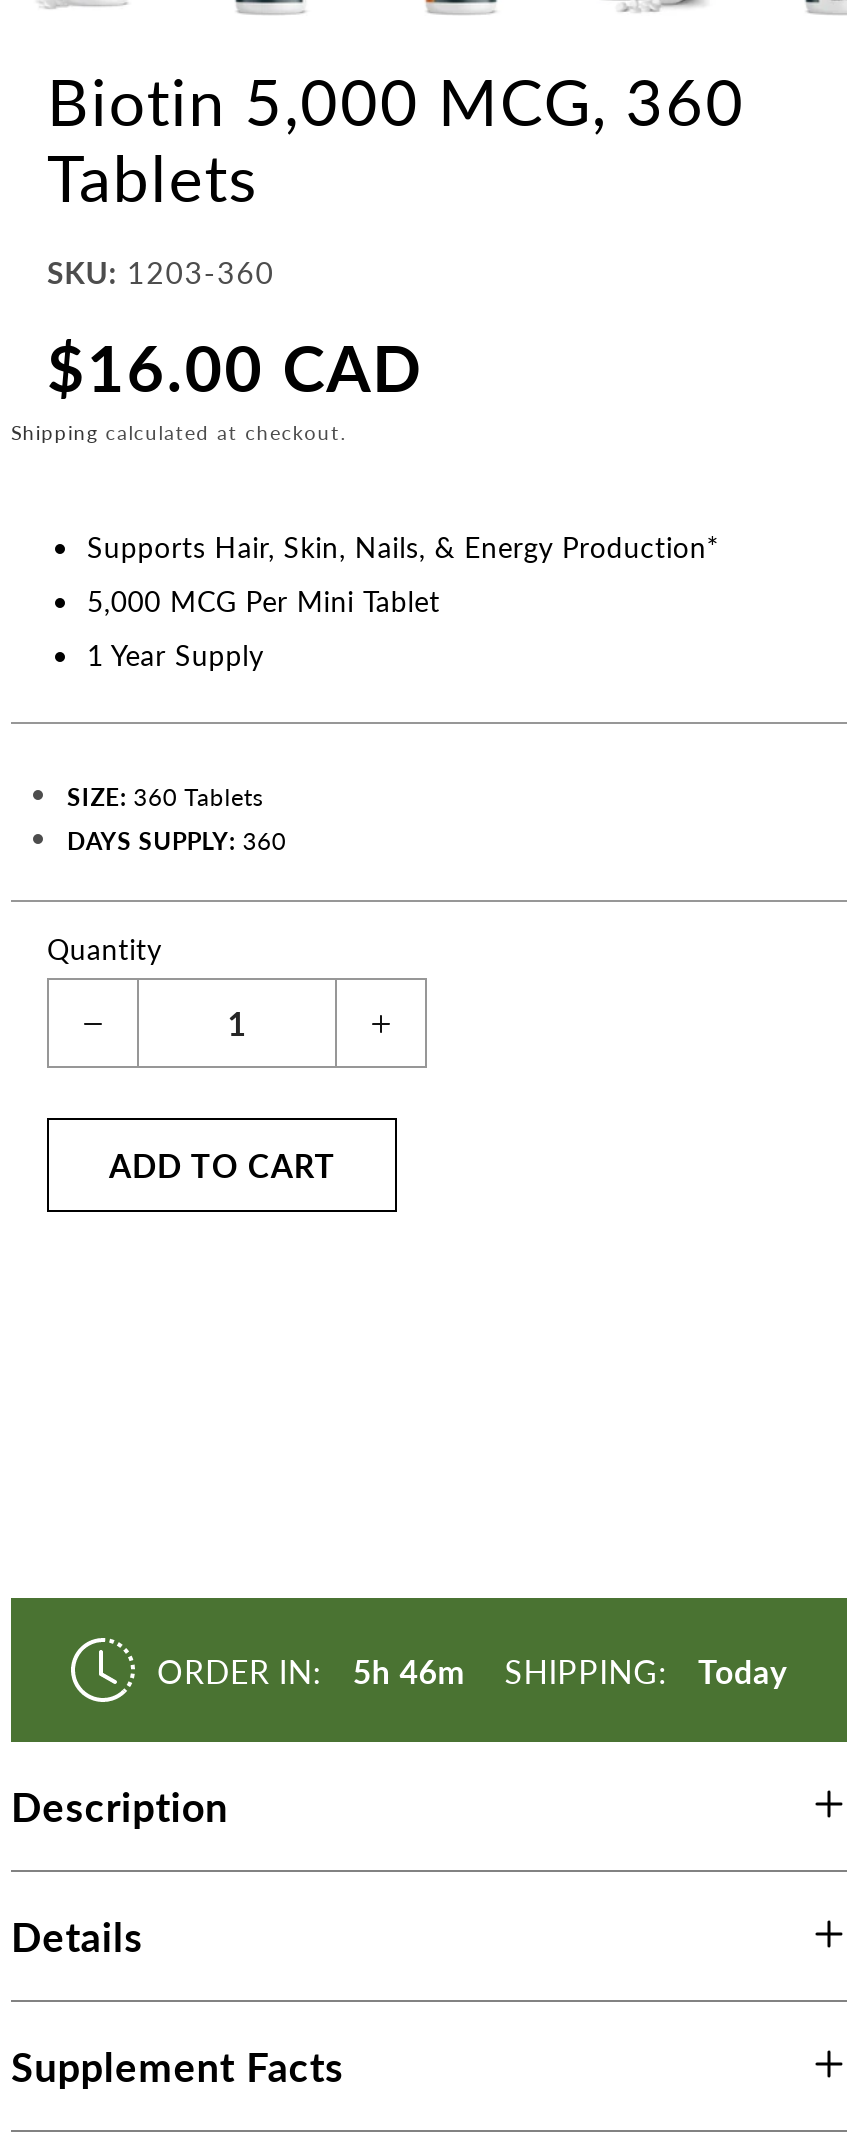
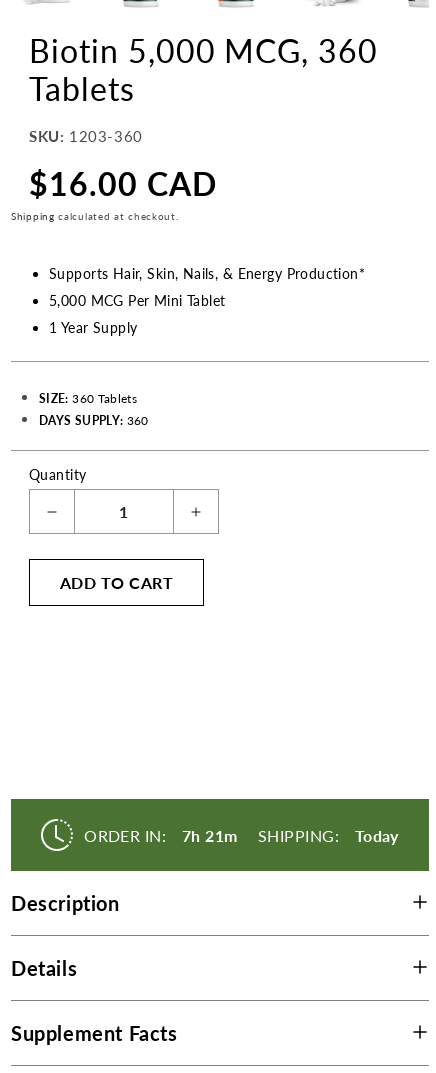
- ORDER IN: 5h 46m SHIPPING: Today
+ ORDER IN: 7h 21m SHIPPING: Today
